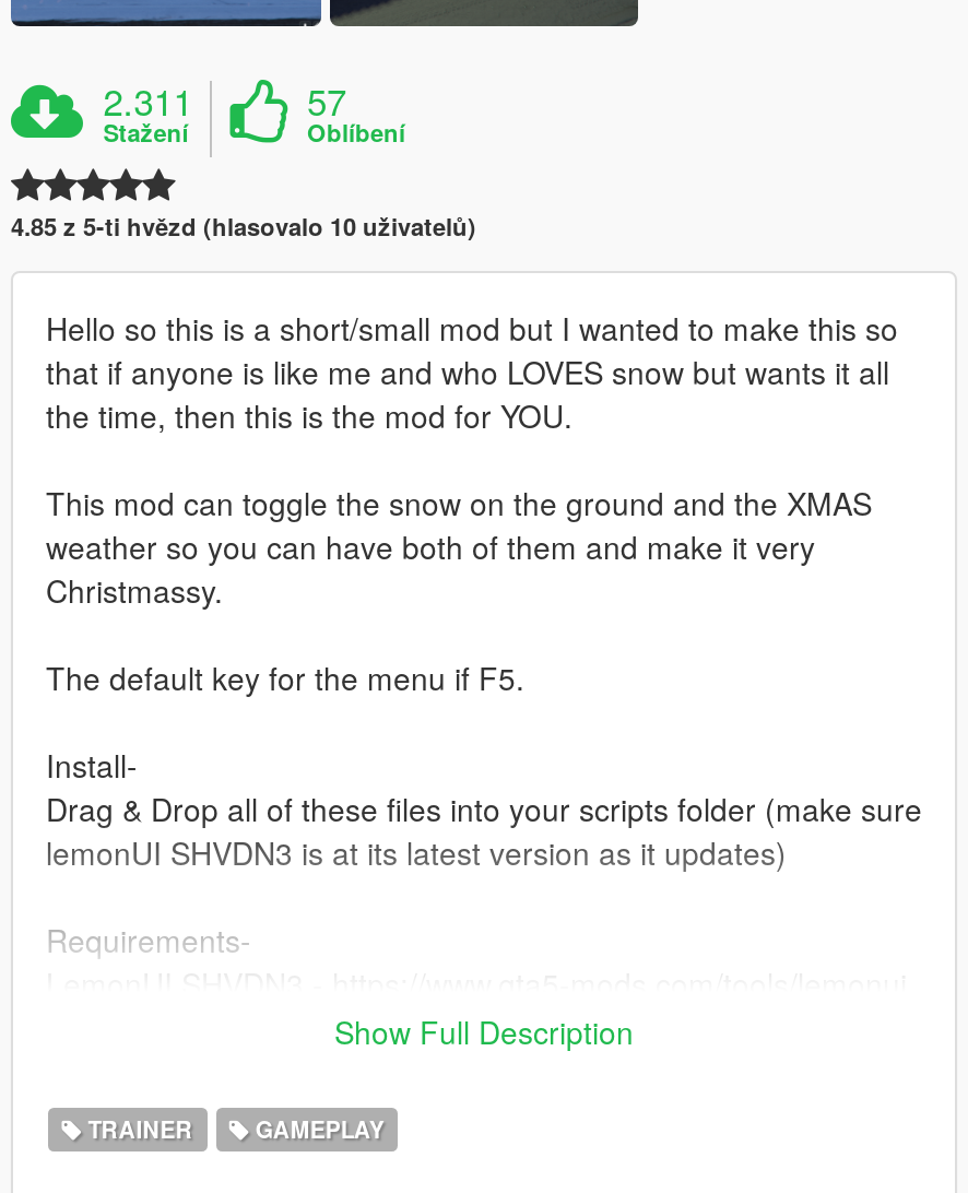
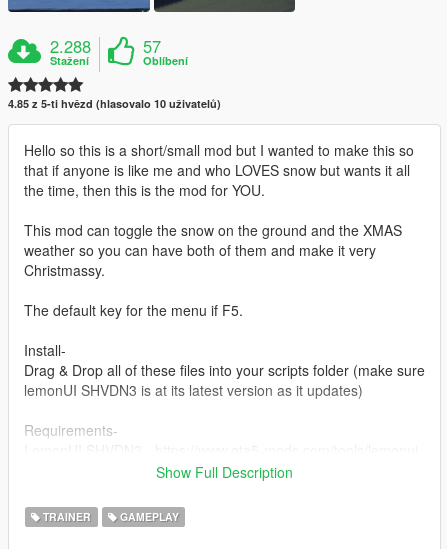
- 2.311
+ 2.288
